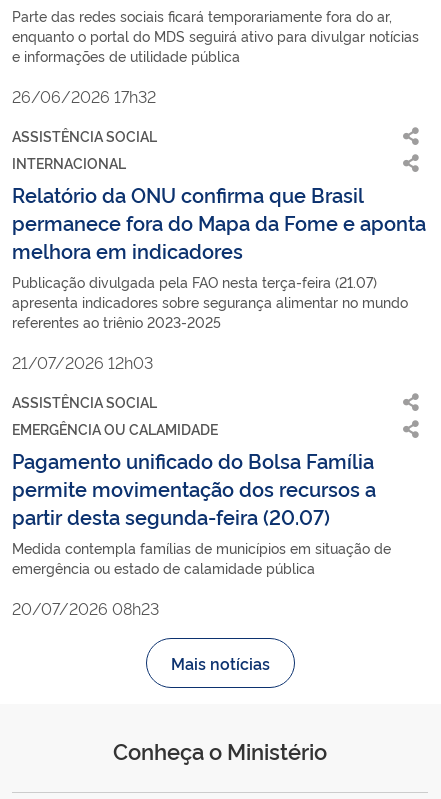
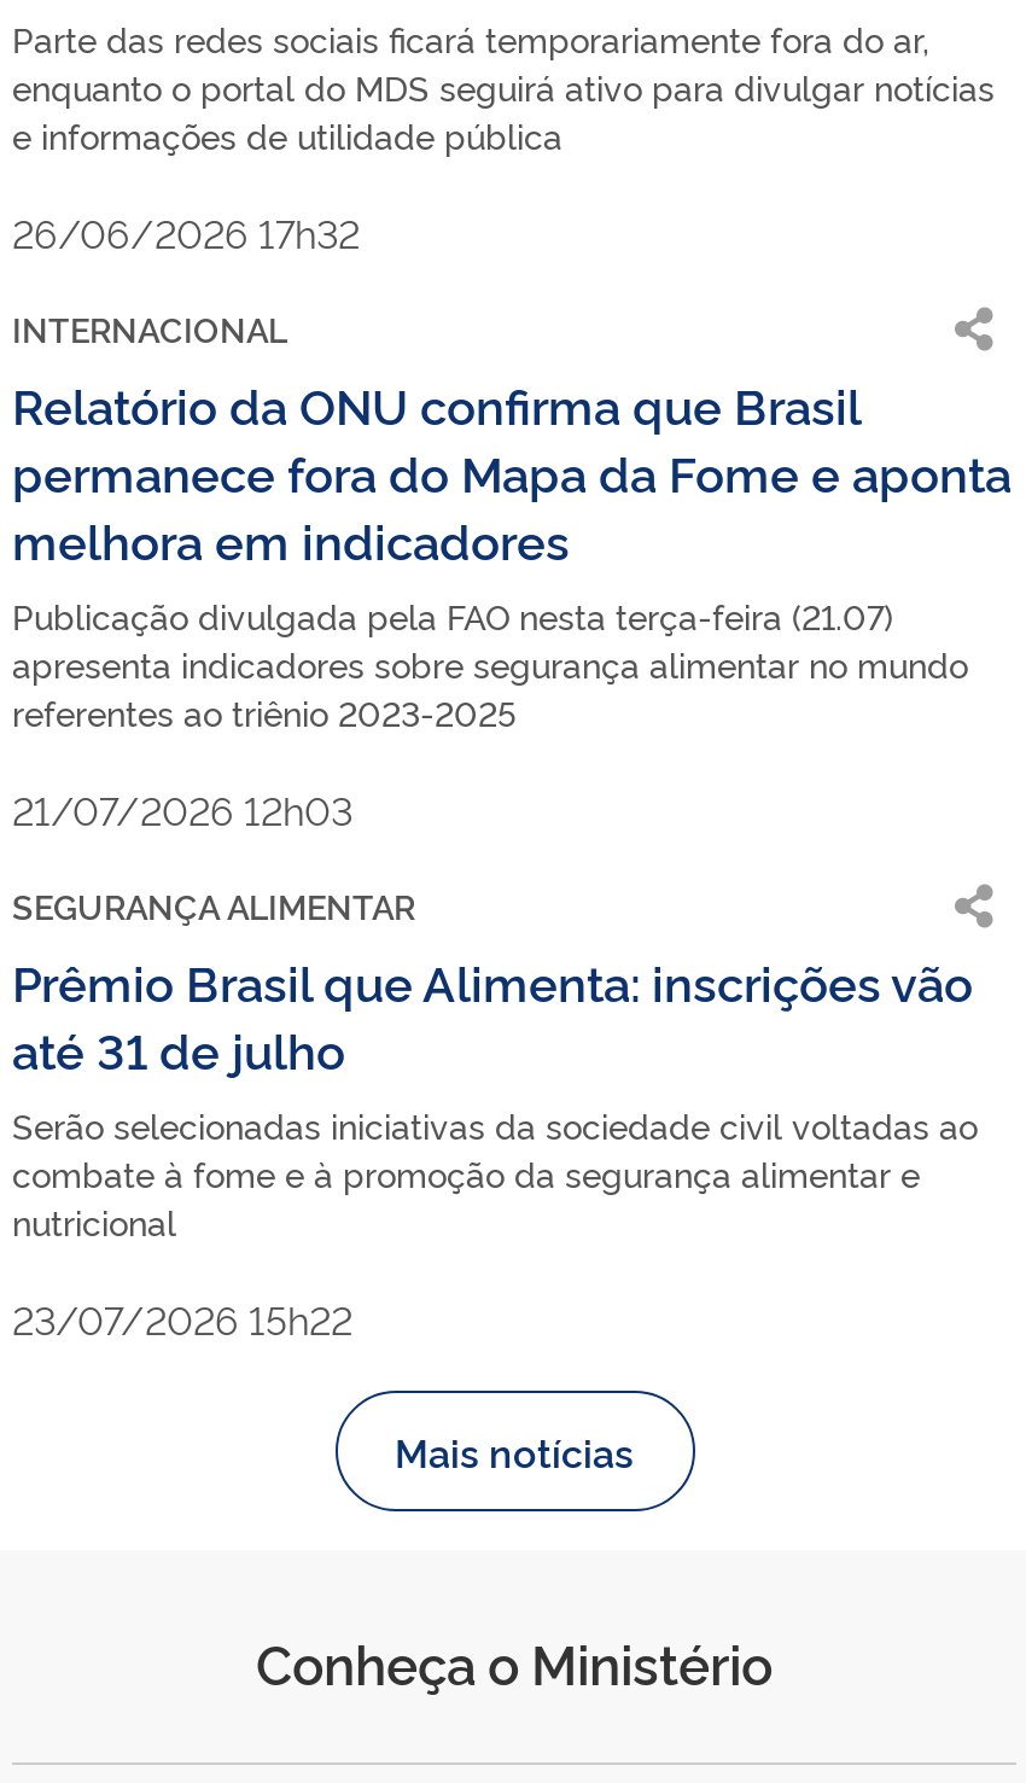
- ASSISTÊNCIA SOCIAL

- ASSISTÊNCIA SOCIAL
- EMERGÊNCIA OU CALAMIDADE
- Pagamento unificado do Bolsa Família
- permite movimentação dos recursos a
- partir desta segunda-feira (20.07)
- Medida contempla famílias de municípios em situação de
- emergência ou estado de calamidade pública
+ SEGURANÇA ALIMENTAR
+ Prêmio Brasil que Alimenta: inscrições vão
+ até 31 de julho
+ Serão selecionadas iniciativas da sociedade civil voltadas ao
+ combate à fome e à promoção da segurança alimentar e
+ nutricional

- 20/07/2026 08h23
+ 23/07/2026 15h22
